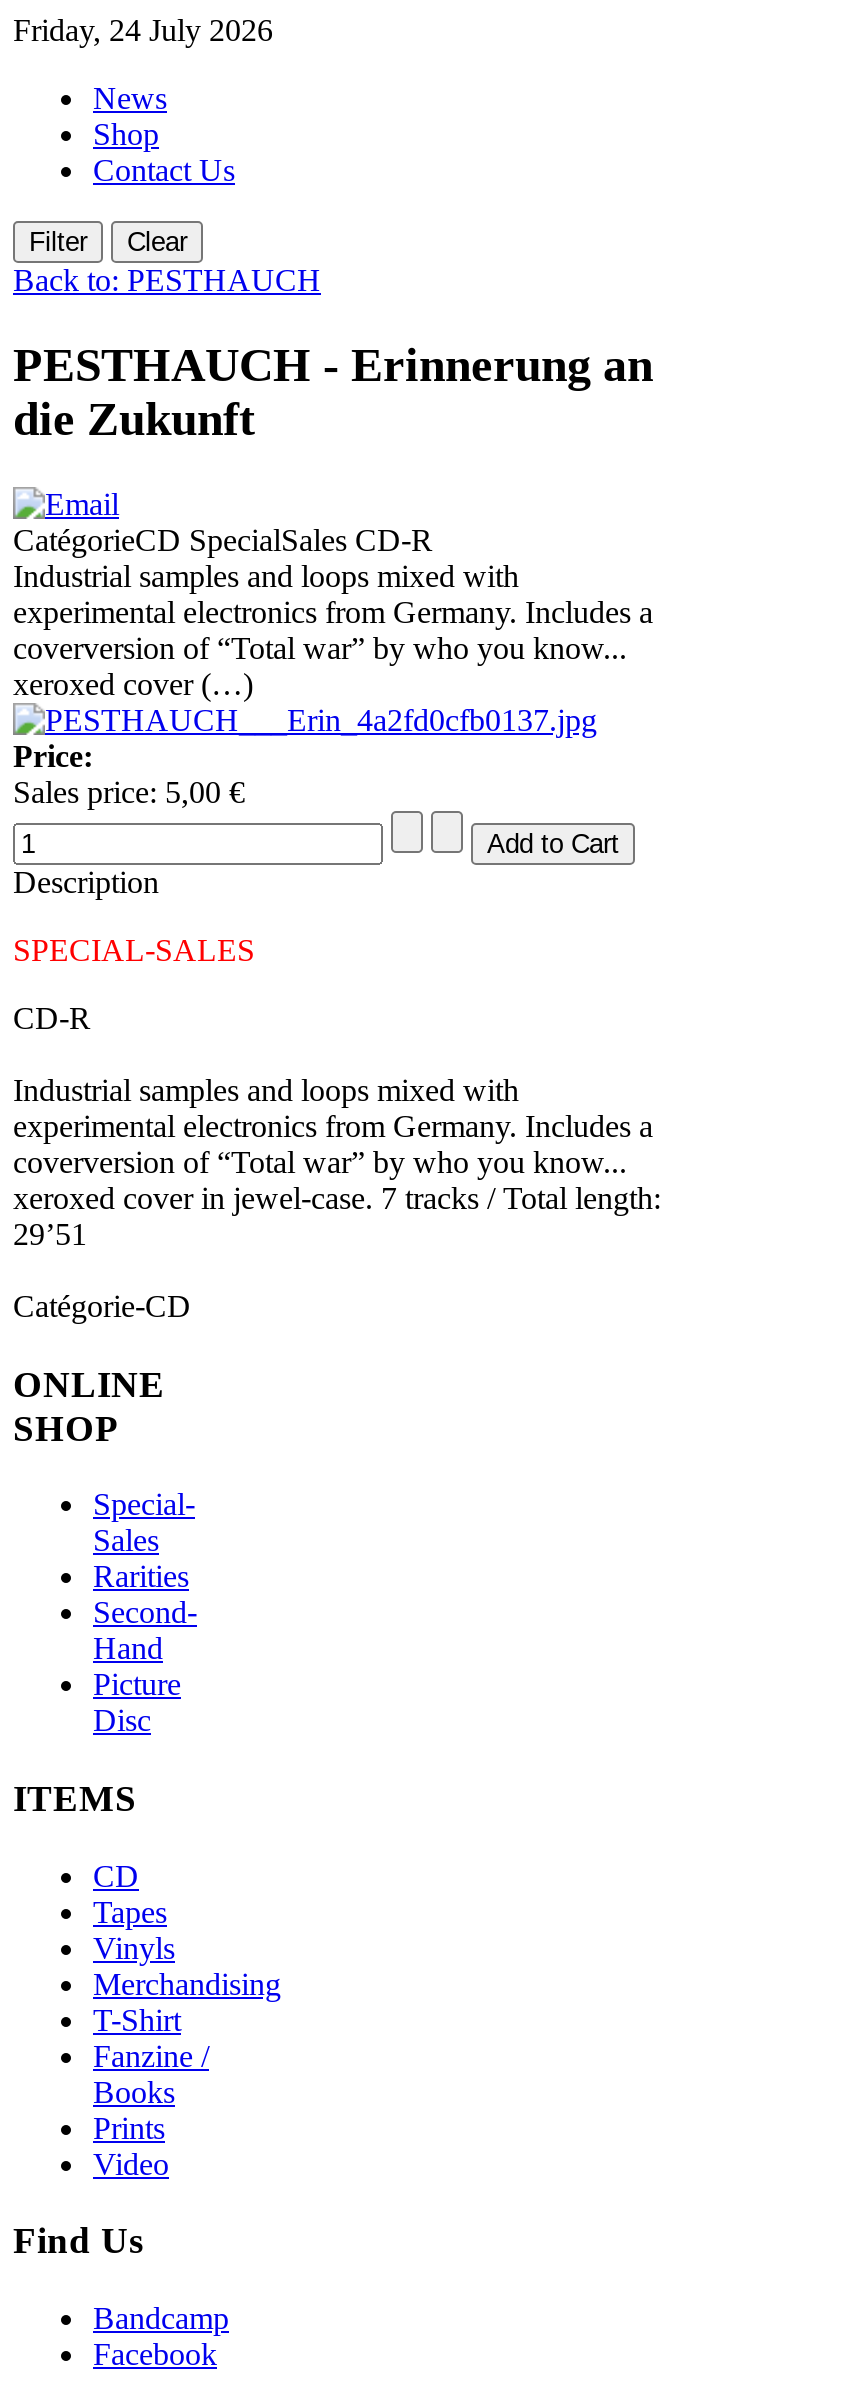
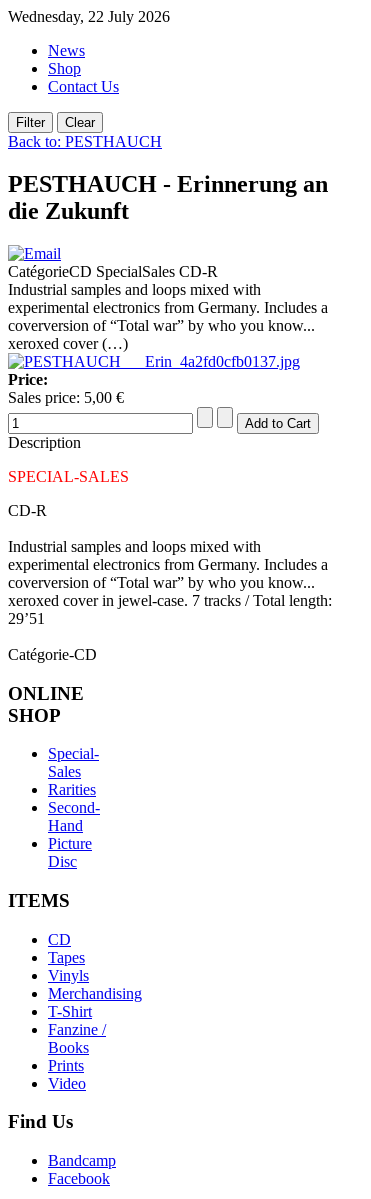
- Friday, 24 July 2026
+ Wednesday, 22 July 2026
